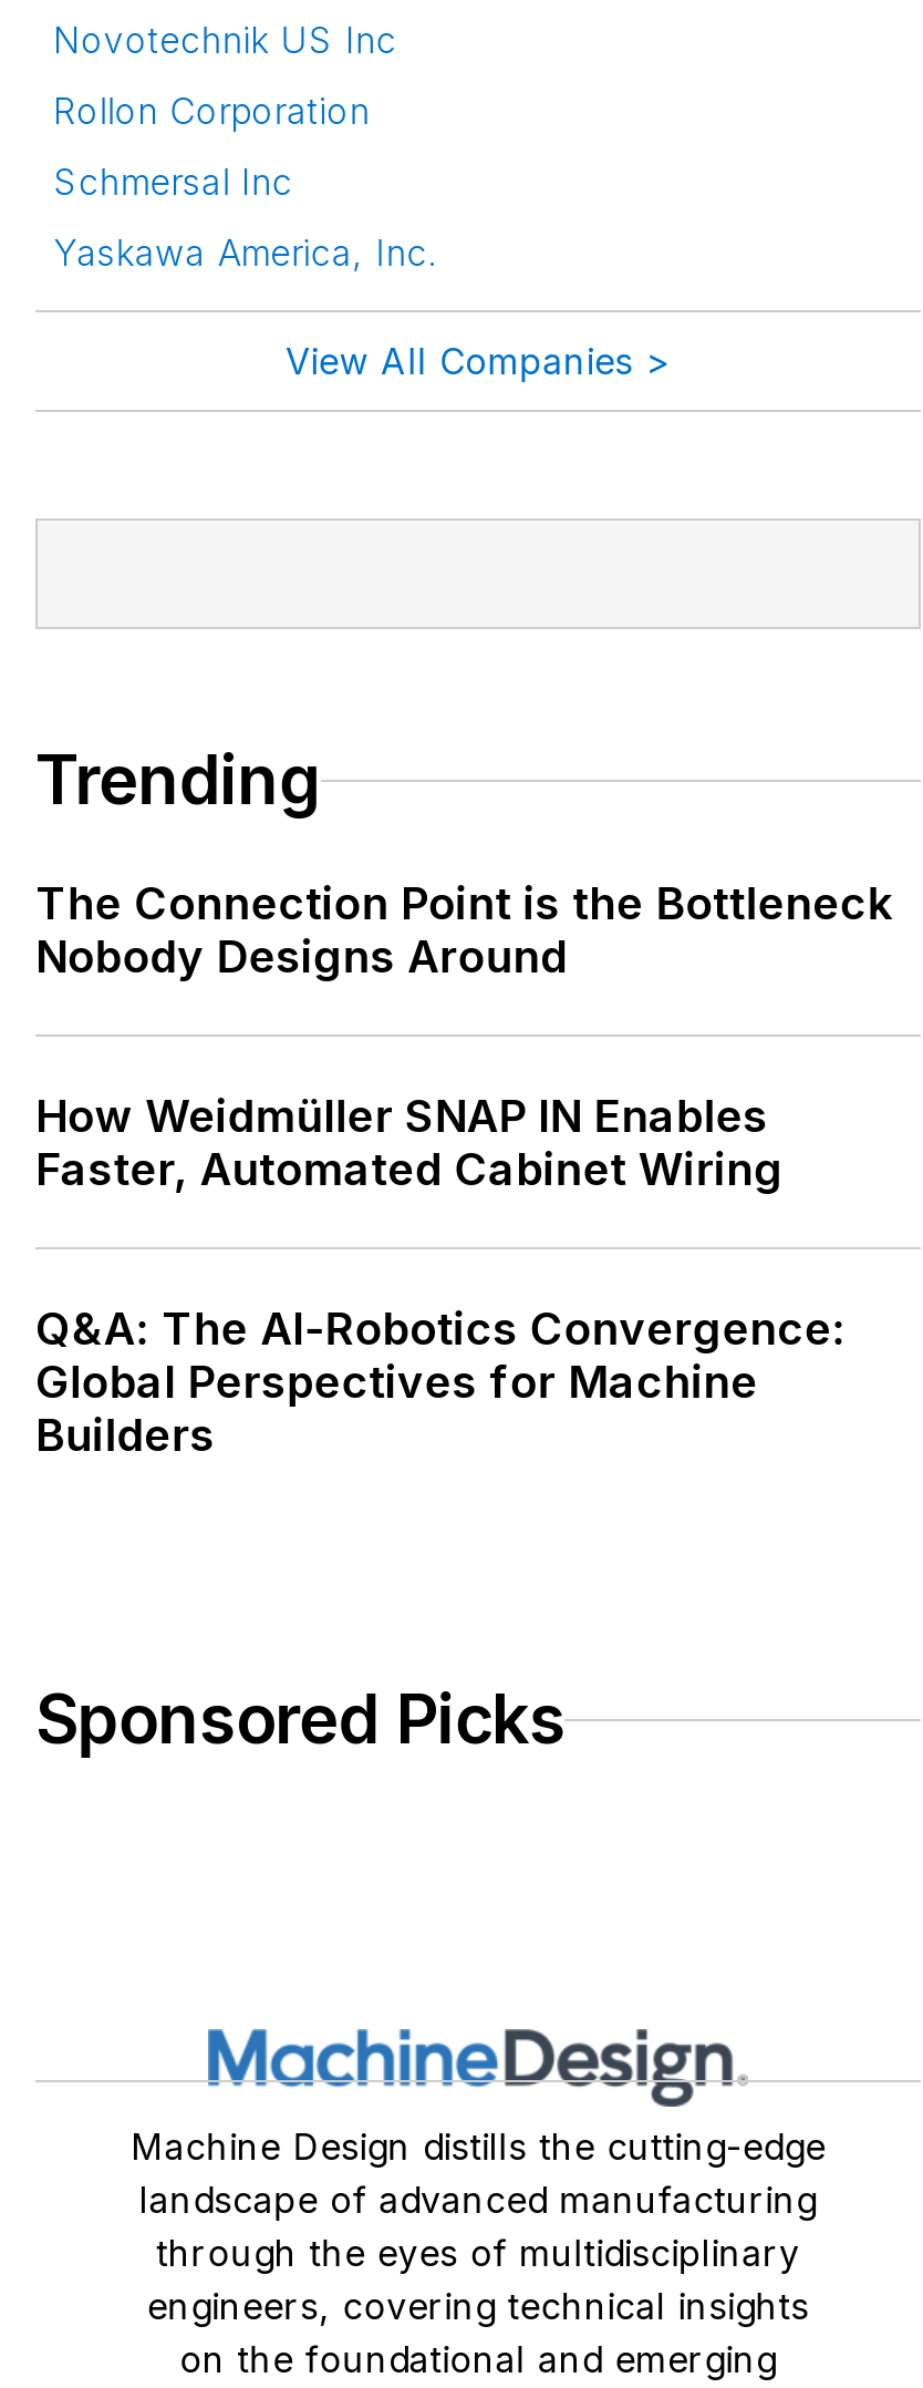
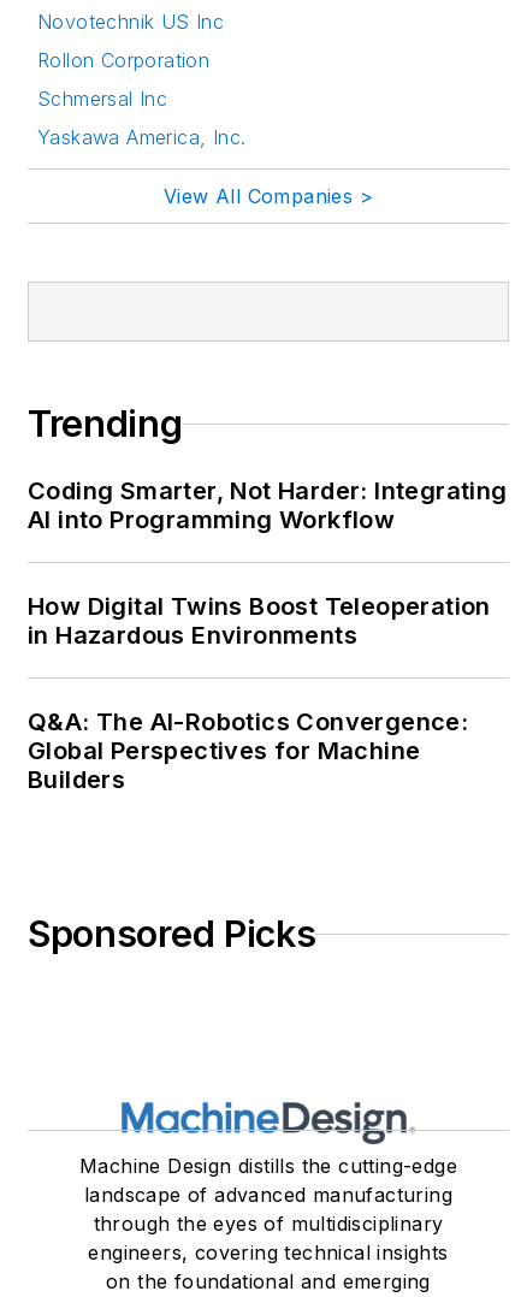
- The Connection Point is the Bottleneck
- Nobody Designs Around
+ Coding Smarter, Not Harder: Integrating
+ AI into Programming Workflow

- How Weidmüller SNAP IN Enables
- Faster, Automated Cabinet Wiring
+ How Digital Twins Boost Teleoperation
+ in Hazardous Environments
